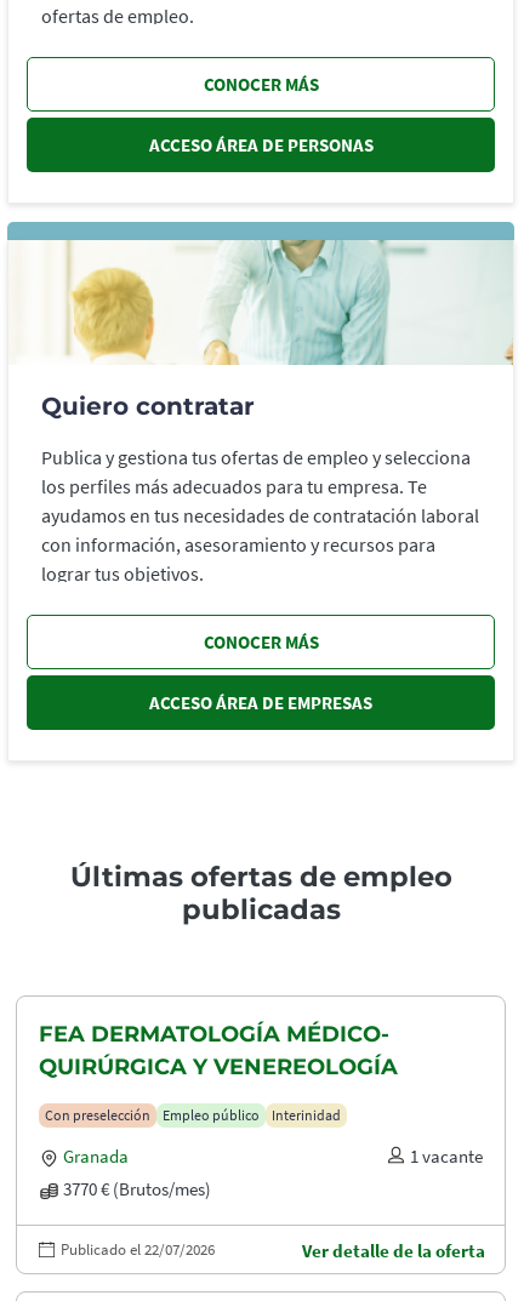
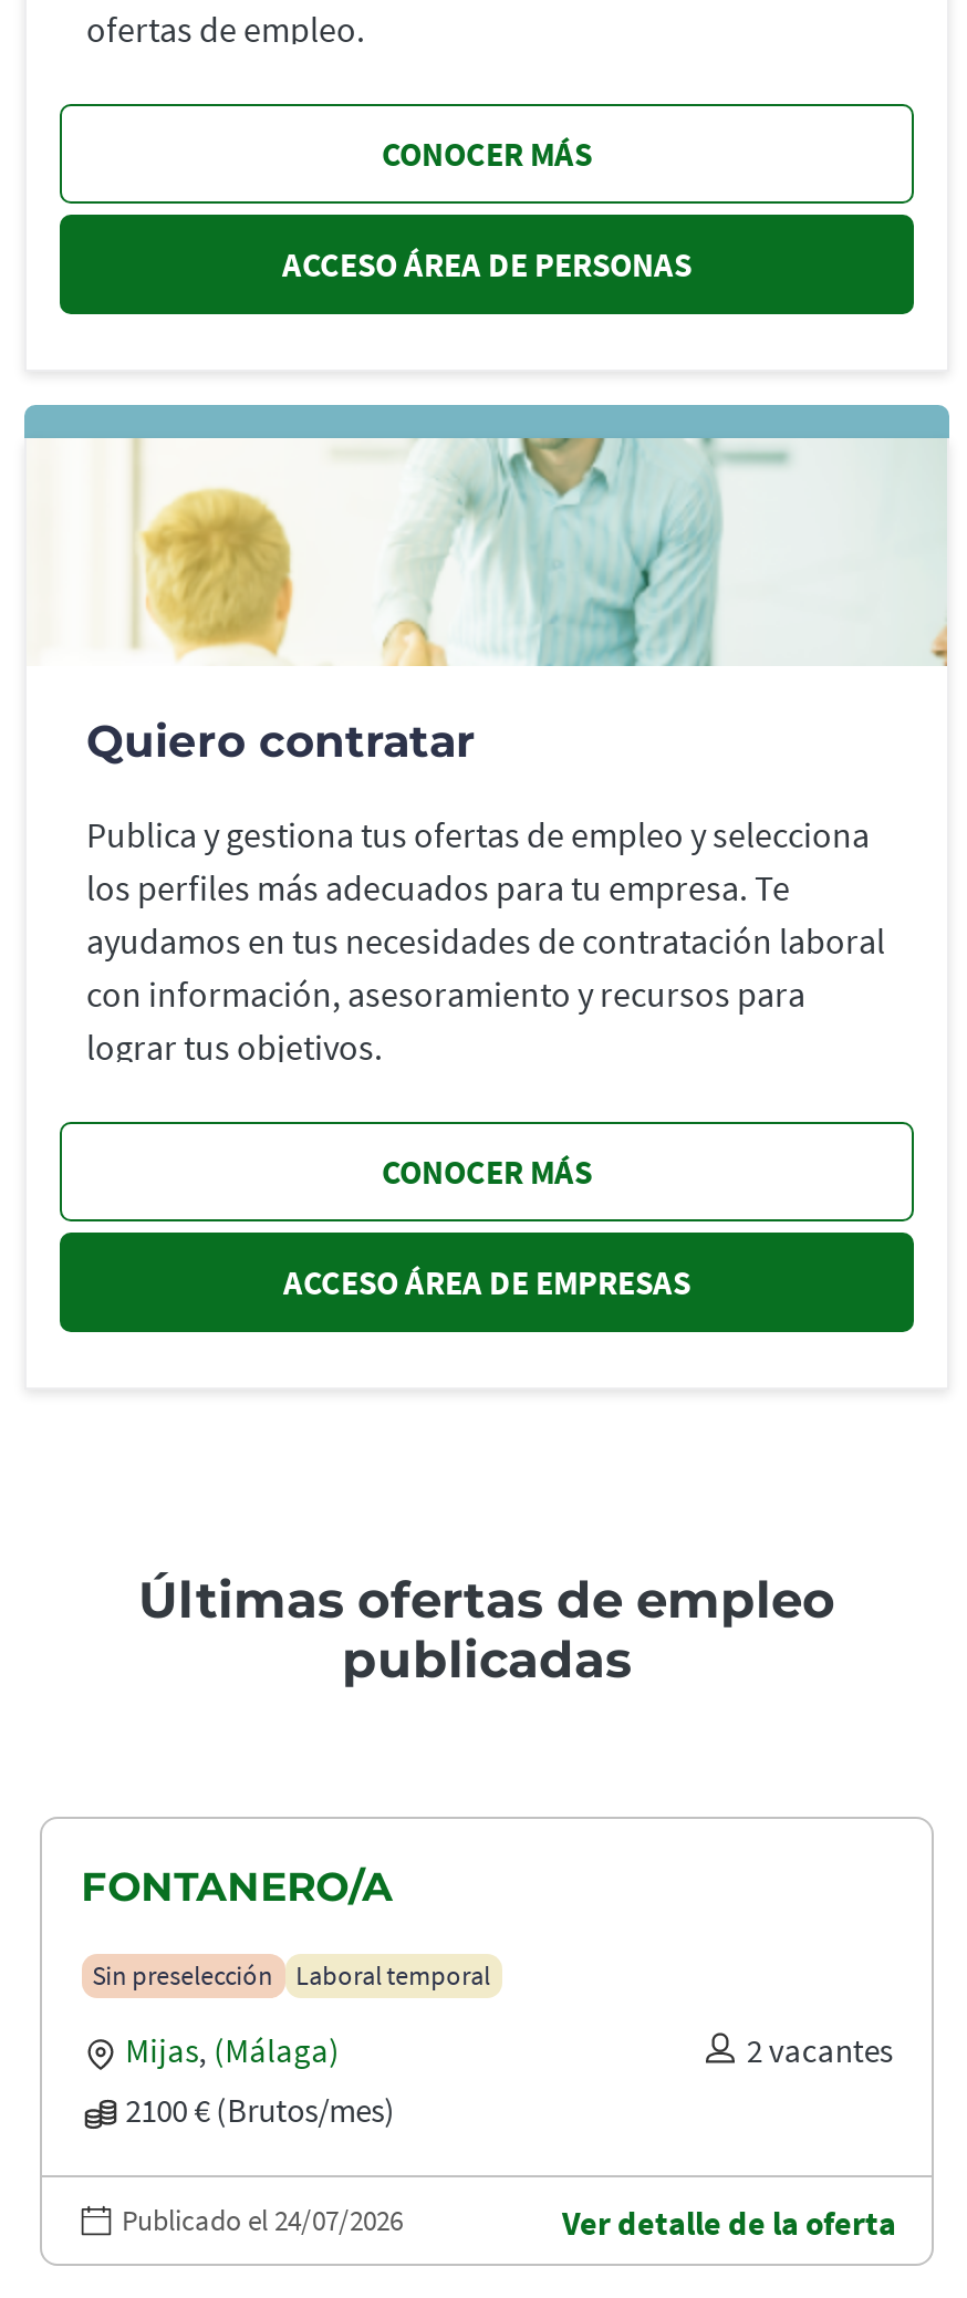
- FEA DERMATOLOGÍA MÉDICO-
- QUIRÚRGICA Y VENEREOLOGÍA
+ FONTANERO/A

- Con preselección
- Empleo público
- Interinidad
+ Sin preselección
+ Laboral temporal

- Granada
- 1 vacante
- 3770 € (Brutos/mes)
+ Mijas, (Málaga)
+ 2 vacantes
+ 2100 € (Brutos/mes)

- Publicado el 22/07/2026
+ Publicado el 24/07/2026
